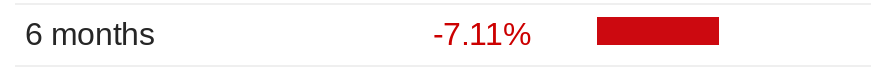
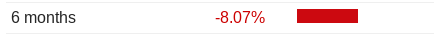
- -7.11%
+ -8.07%
